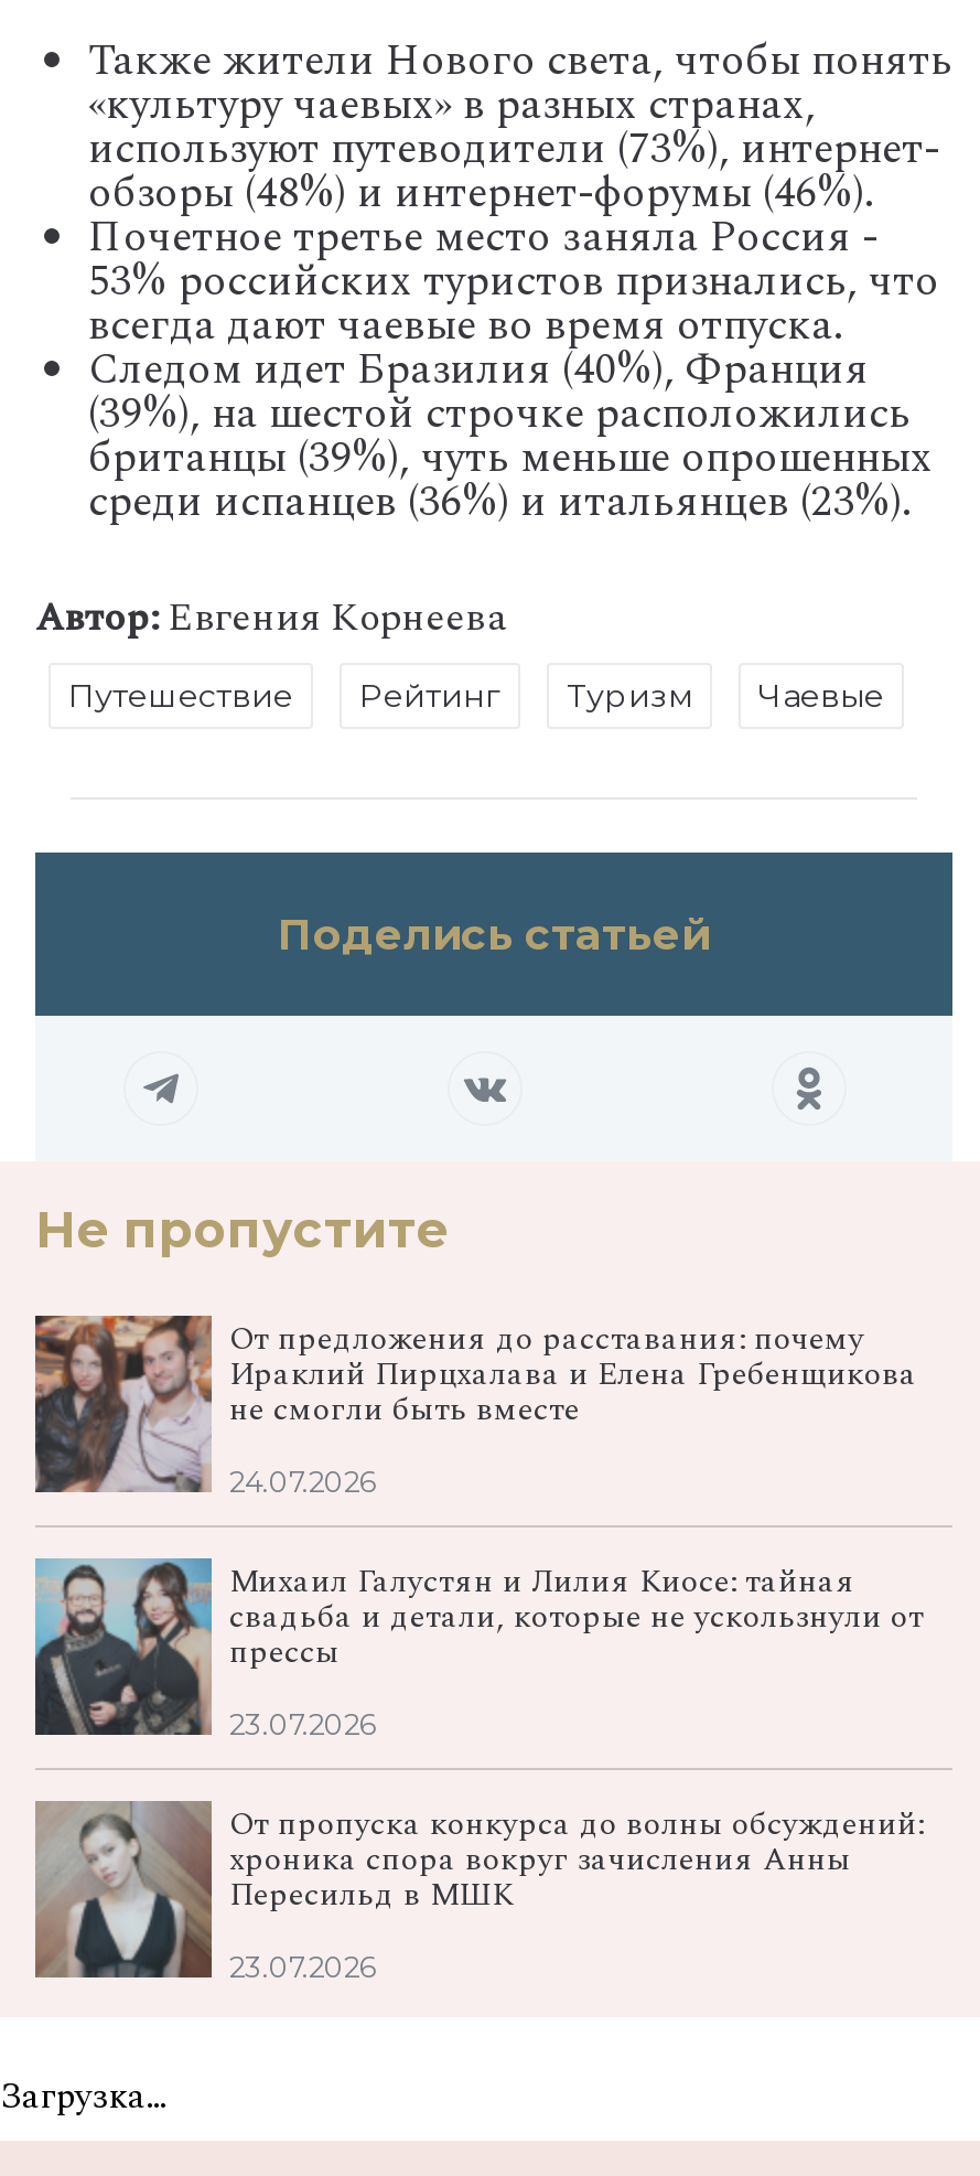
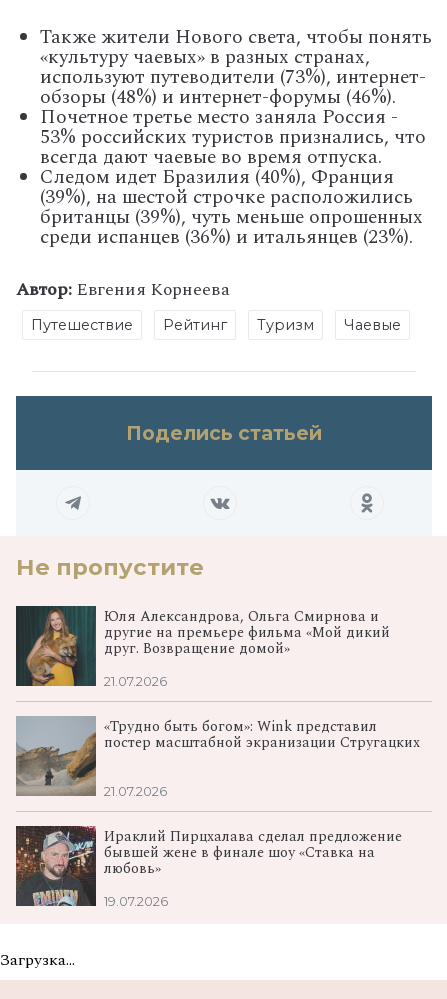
- [image]
- От предложения до расставания: почему
- Ираклий Пирцхалава и Елена Гребенщикова
- не смогли быть вместе
+ [image]
+ Юля Александрова, Ольга Смирнова и
+ другие на премьере фильма «Мой дикий
+ друг. Возвращение домой»

- 24.07.2026
+ 21.07.2026

- [image]
- Михаил Галустян и Лилия Киосе: тайная
- свадьба и детали, которые не ускользнули от
- прессы
+ [image]
+ «Трудно быть богом»: Wink представил
+ постер масштабной экранизации Стругацких

- 23.07.2026
+ 21.07.2026

- [image]
- От пропуска конкурса до волны обсуждений:
- хроника спора вокруг зачисления Анны
- Пересильд в МШК
+ [image]
+ Ираклий Пирцхалава сделал предложение
+ бывшей жене в финале шоу «Ставка на
+ любовь»

- 23.07.2026
+ 19.07.2026
